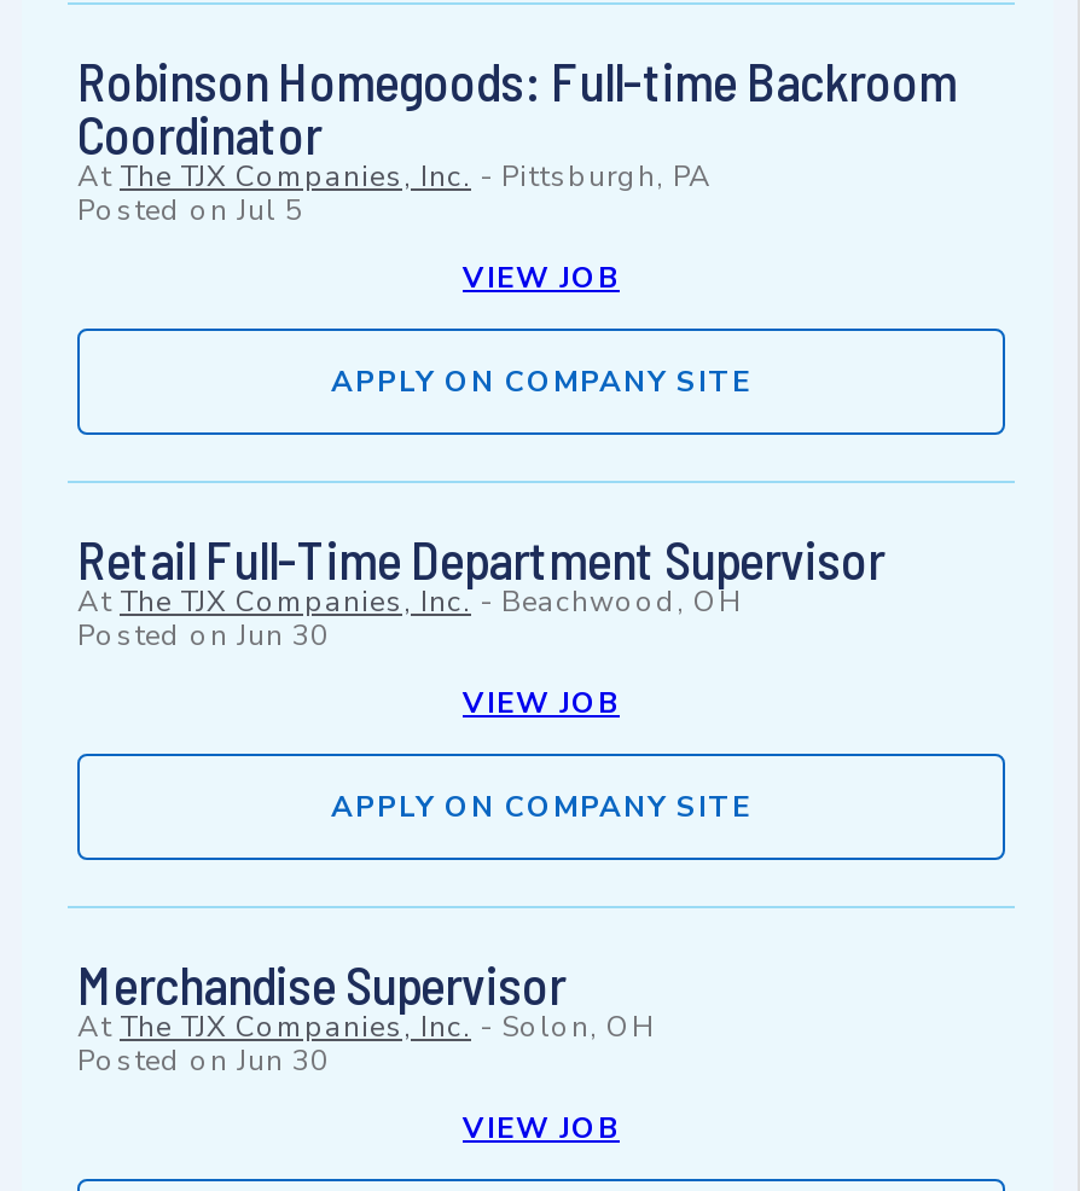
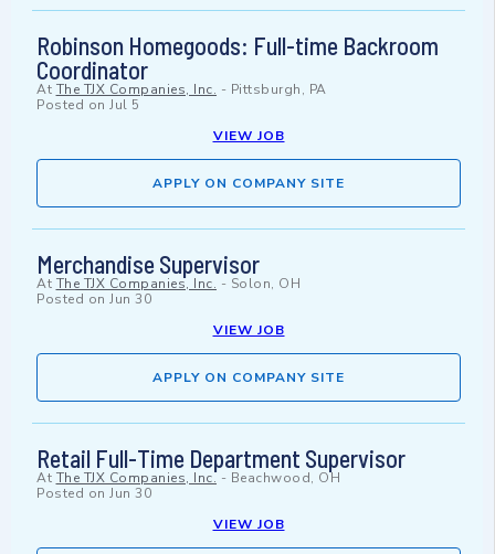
moved down: Retail Full-Time Department Supervisor | At The TJX Companies, Inc. - Beachwood, OH

moved up: Merchandise Supervisor | At The TJX Companies, Inc. - Solon, OH
